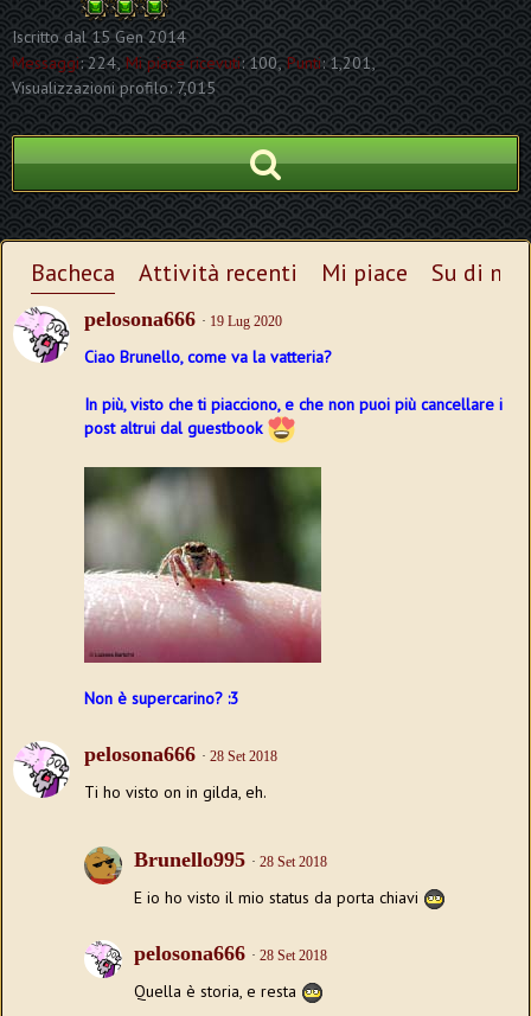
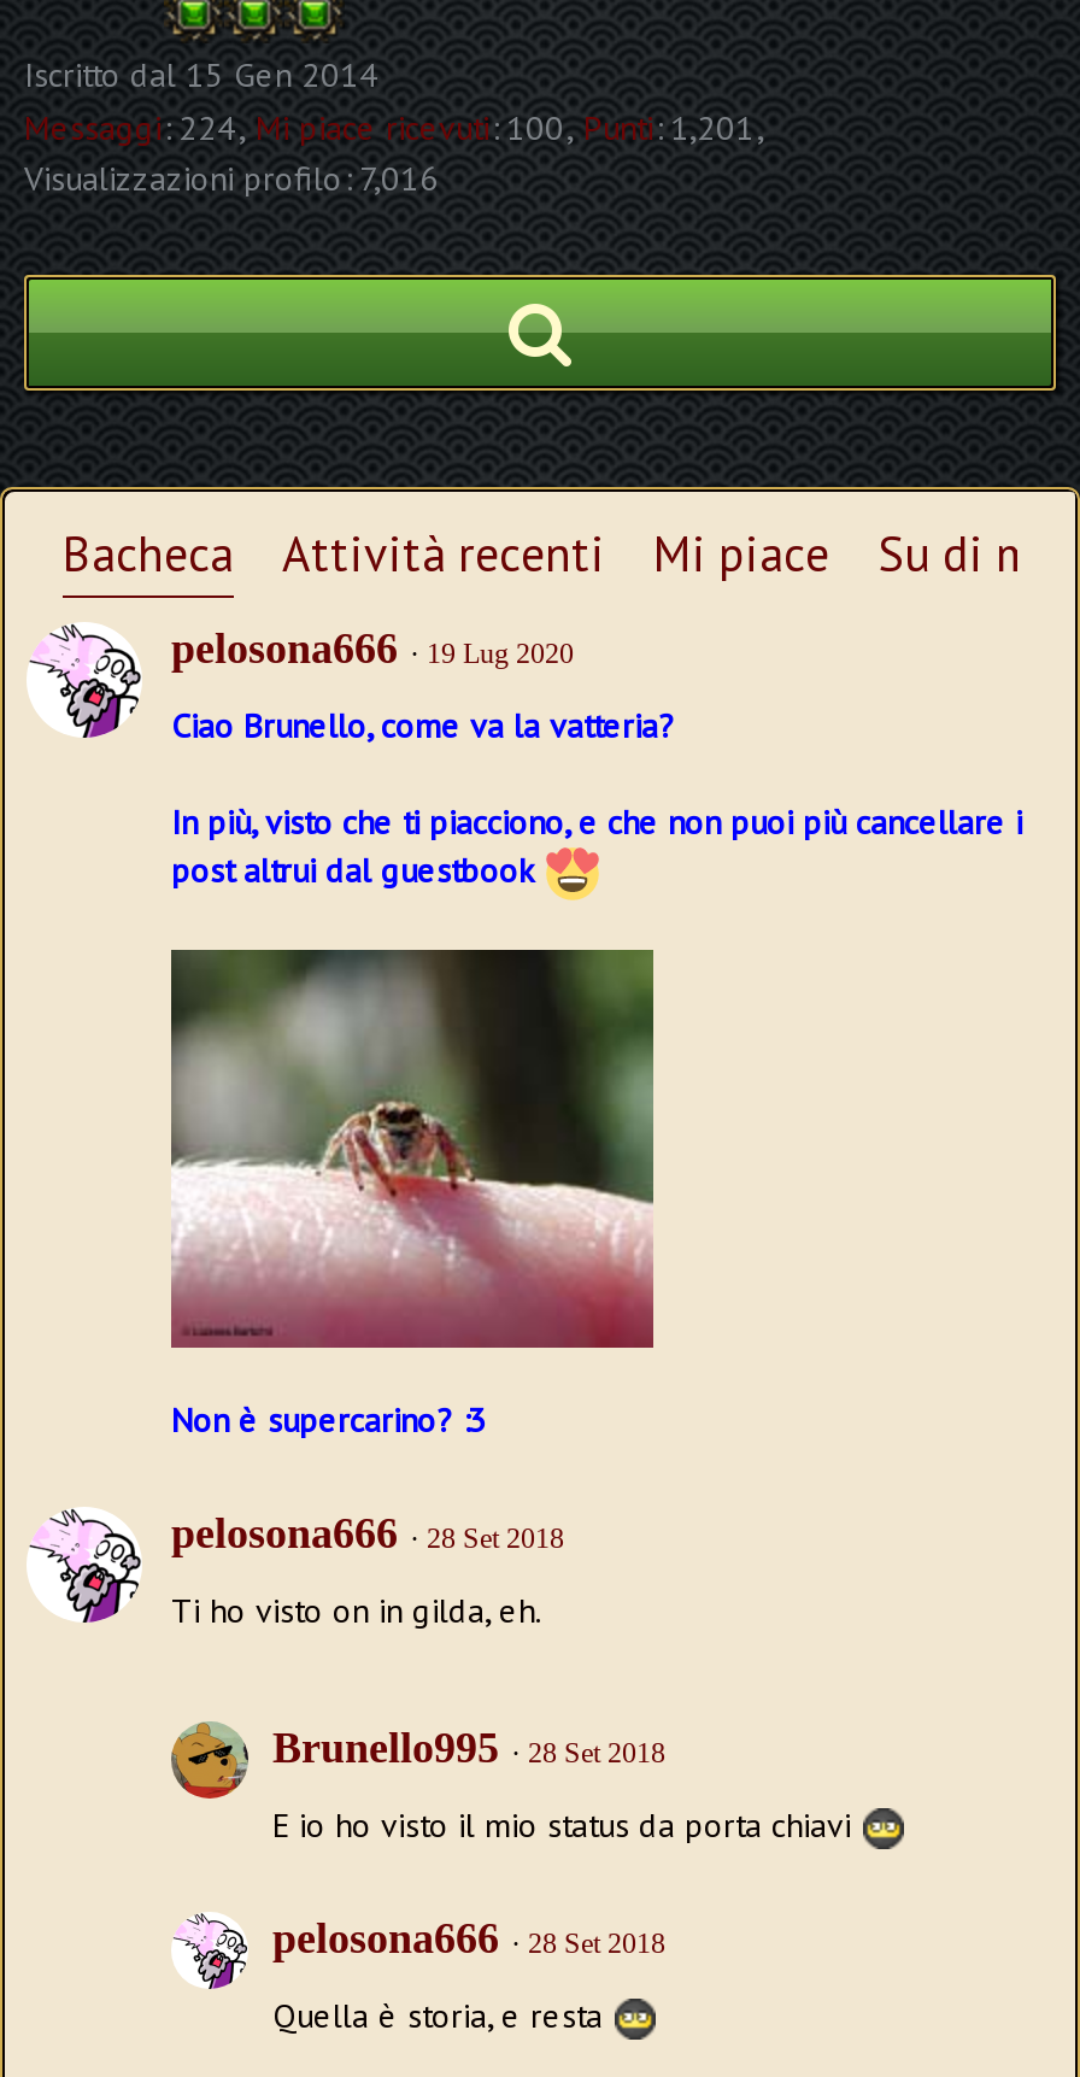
- Visualizzazioni profilo 7,015
+ Visualizzazioni profilo 7,016
